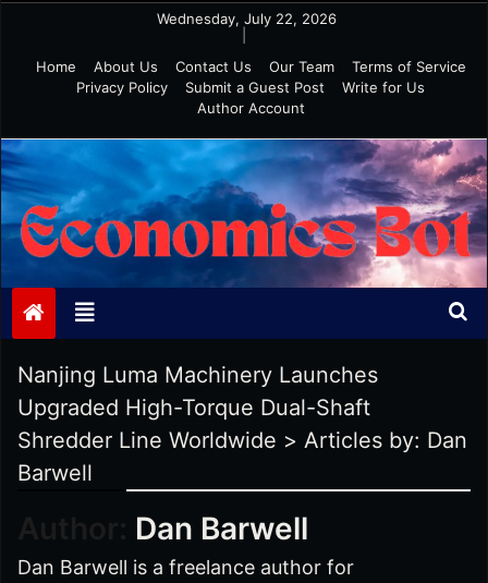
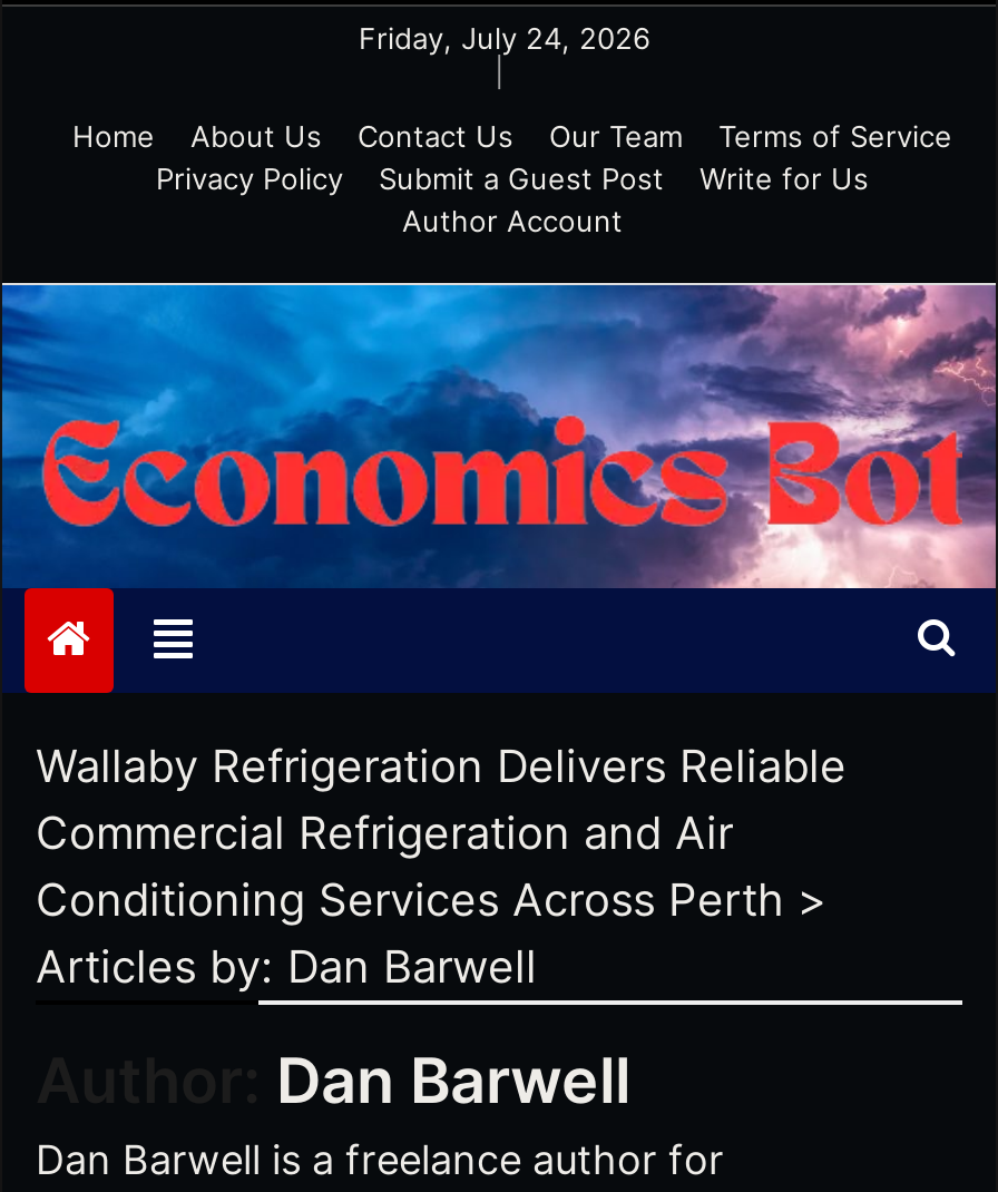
- Wednesday, July 22, 2026
+ Friday, July 24, 2026

- Nanjing Luma Machinery Launches
- Upgraded High-Torque Dual-Shaft
- Shredder Line Worldwide > Articles by: Dan
- Barwell
+ Wallaby Refrigeration Delivers Reliable
+ Commercial Refrigeration and Air
+ Conditioning Services Across Perth >
+ Articles by: Dan Barwell
